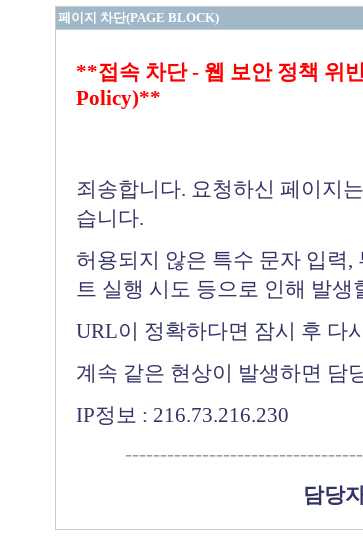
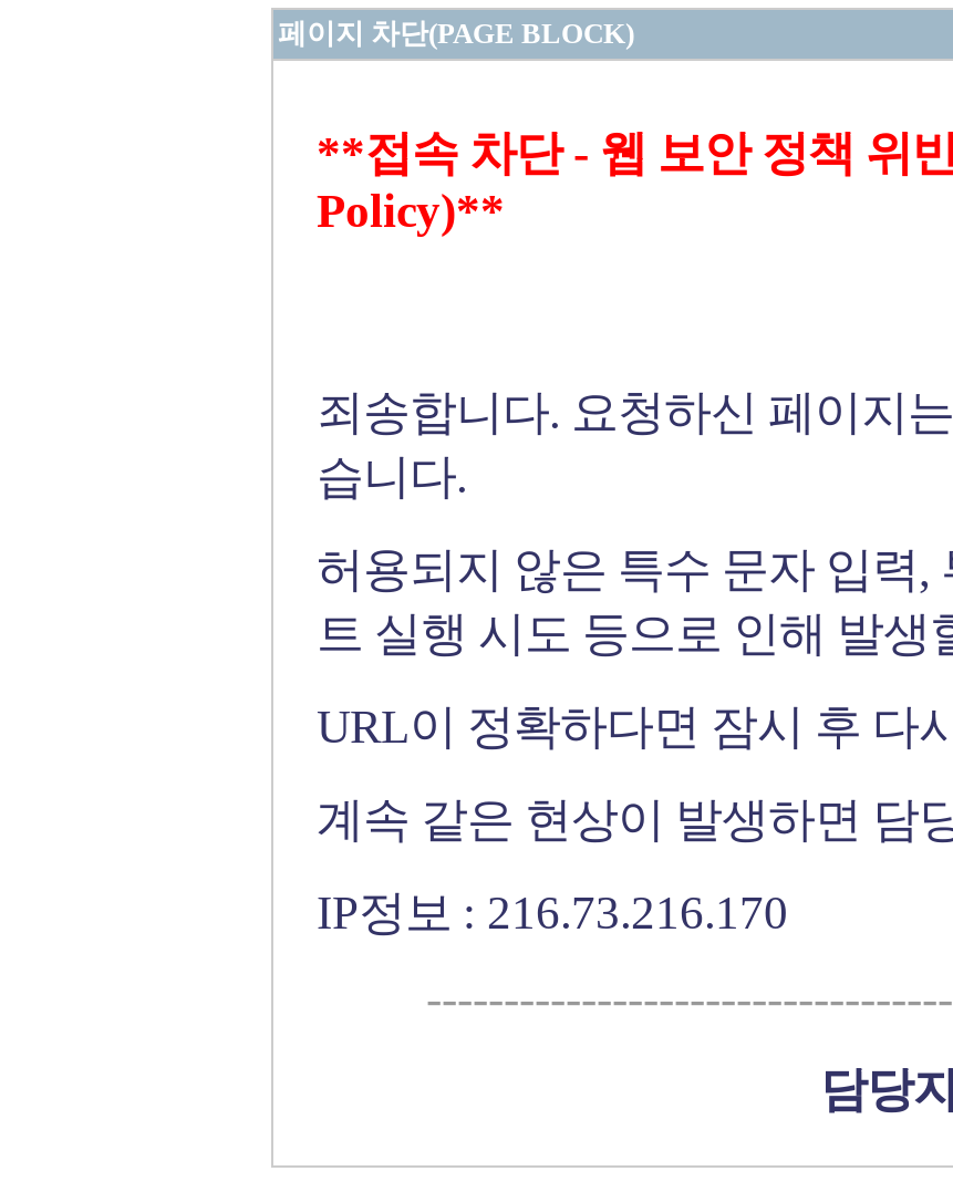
- IP정보 : 216.73.216.230
+ IP정보 : 216.73.216.170
